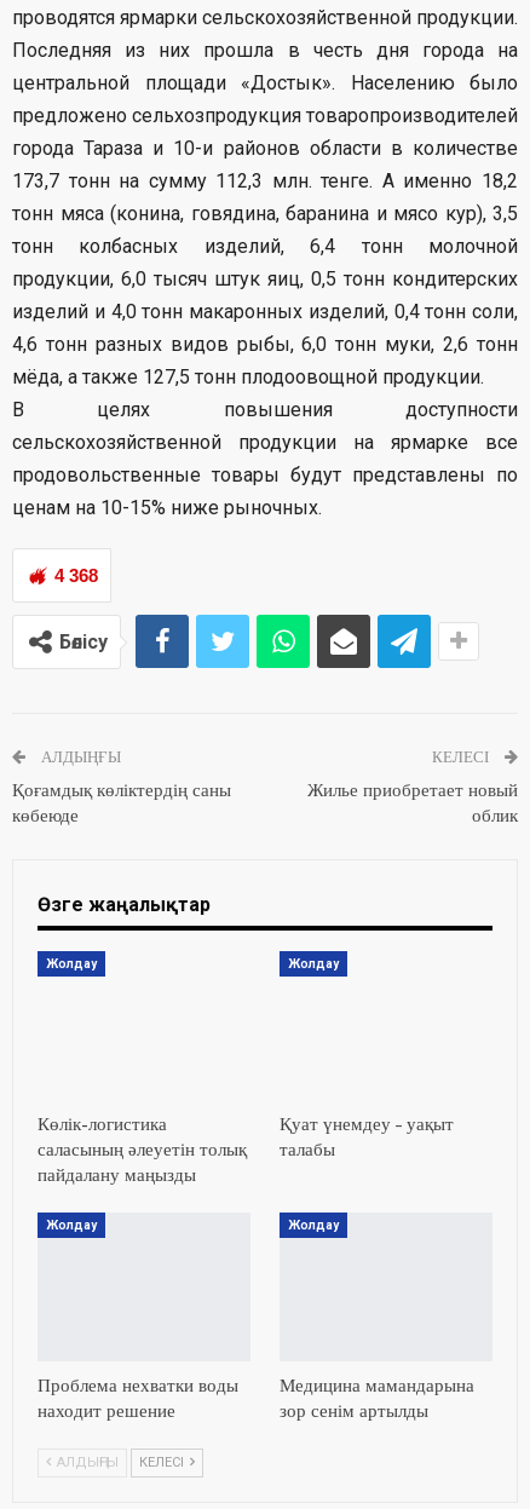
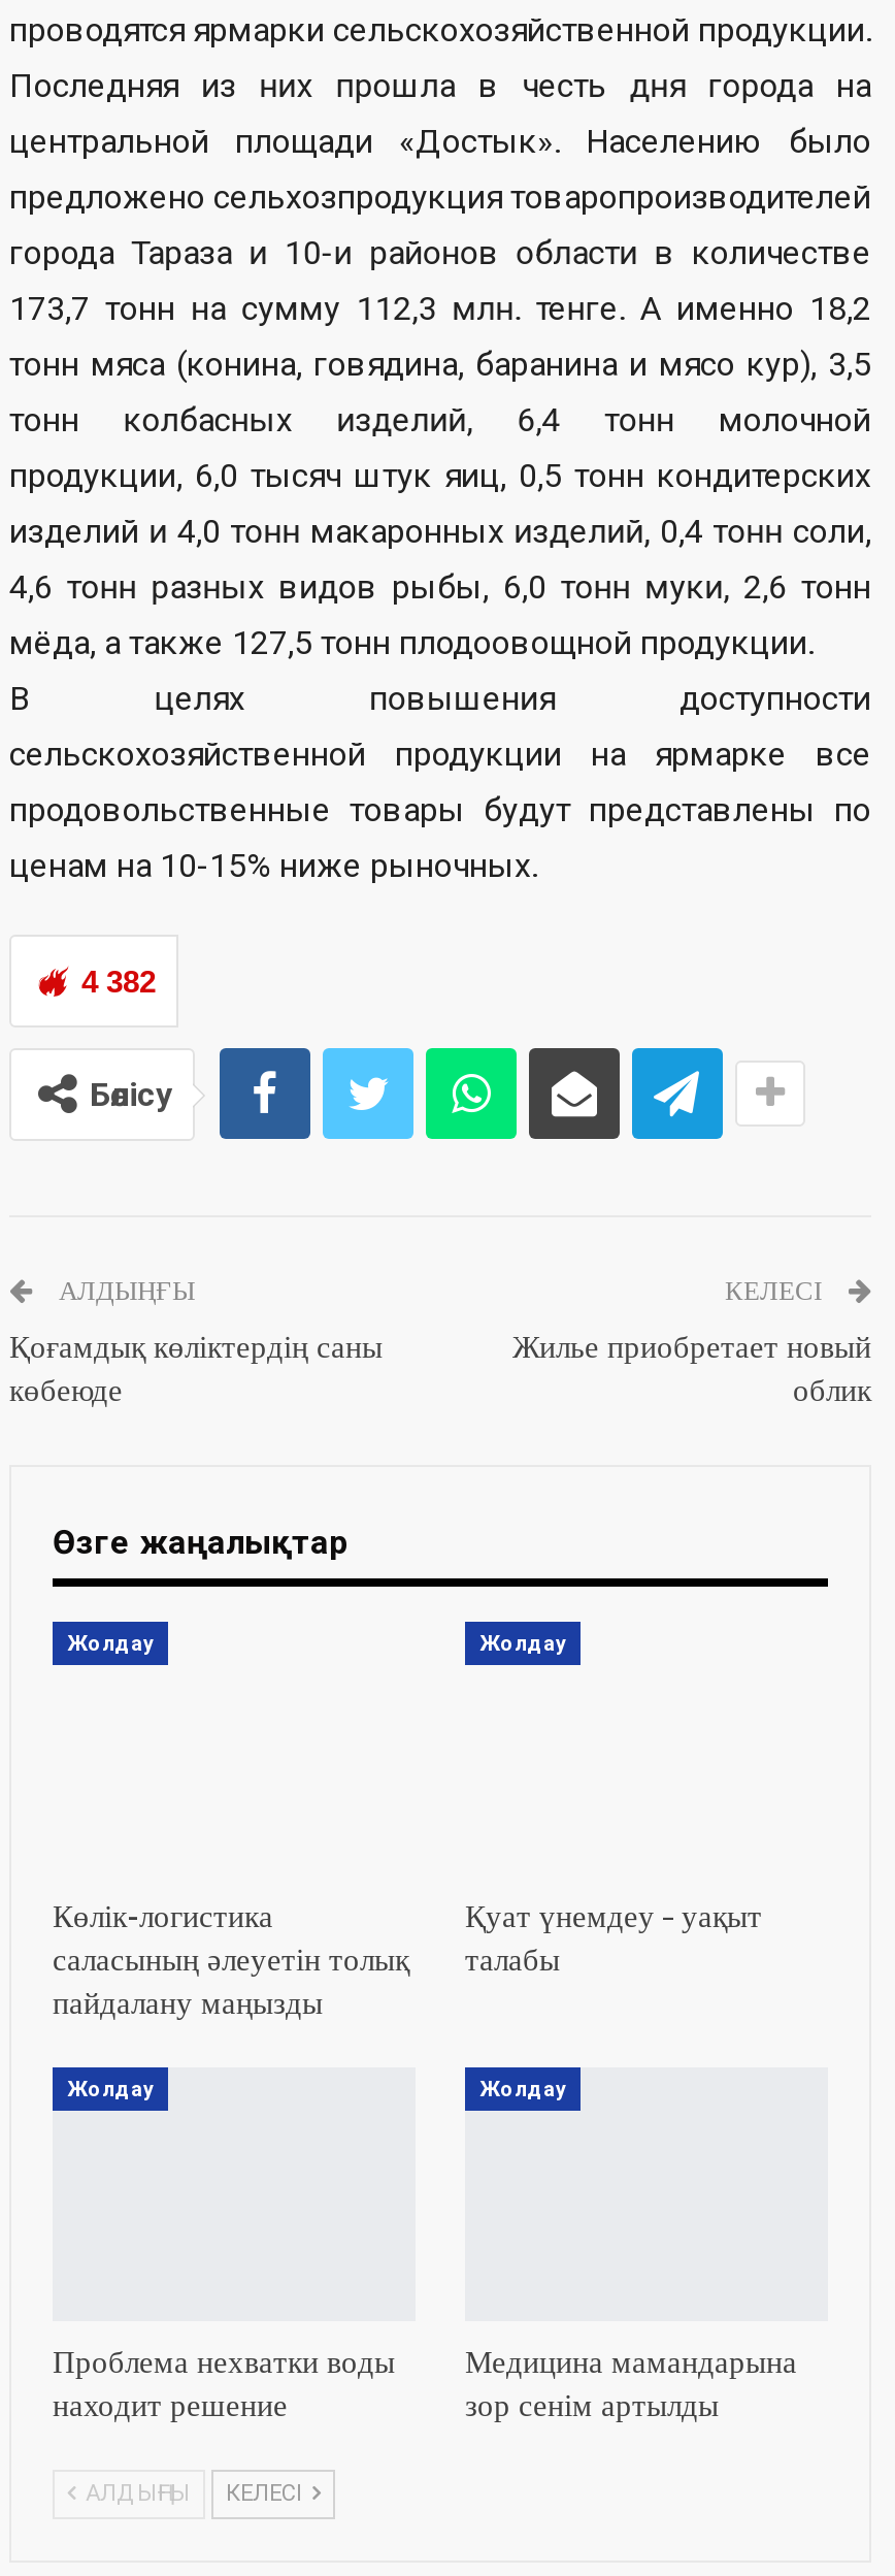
- 4 368
+ 4 382
